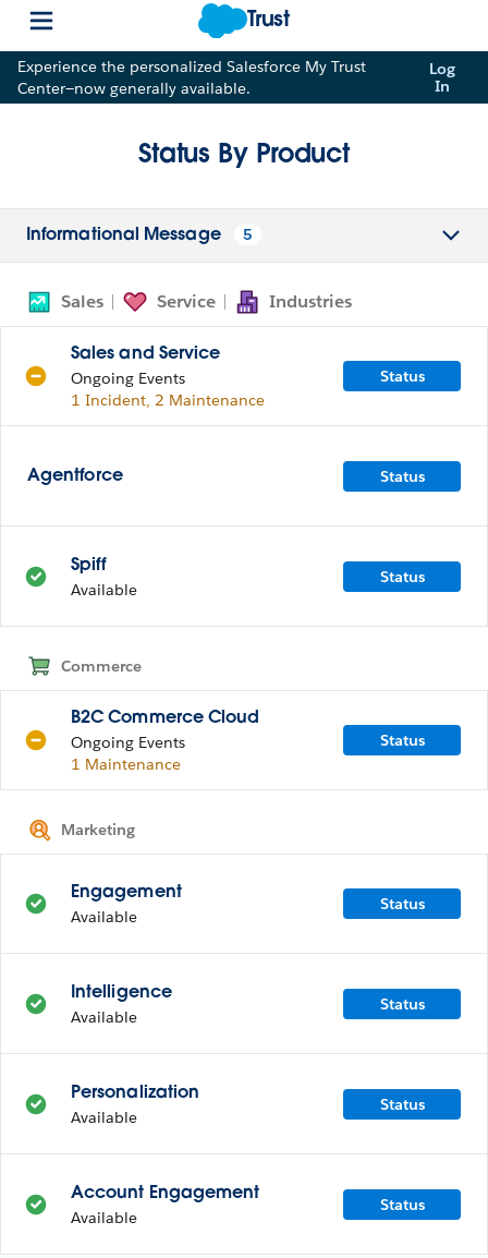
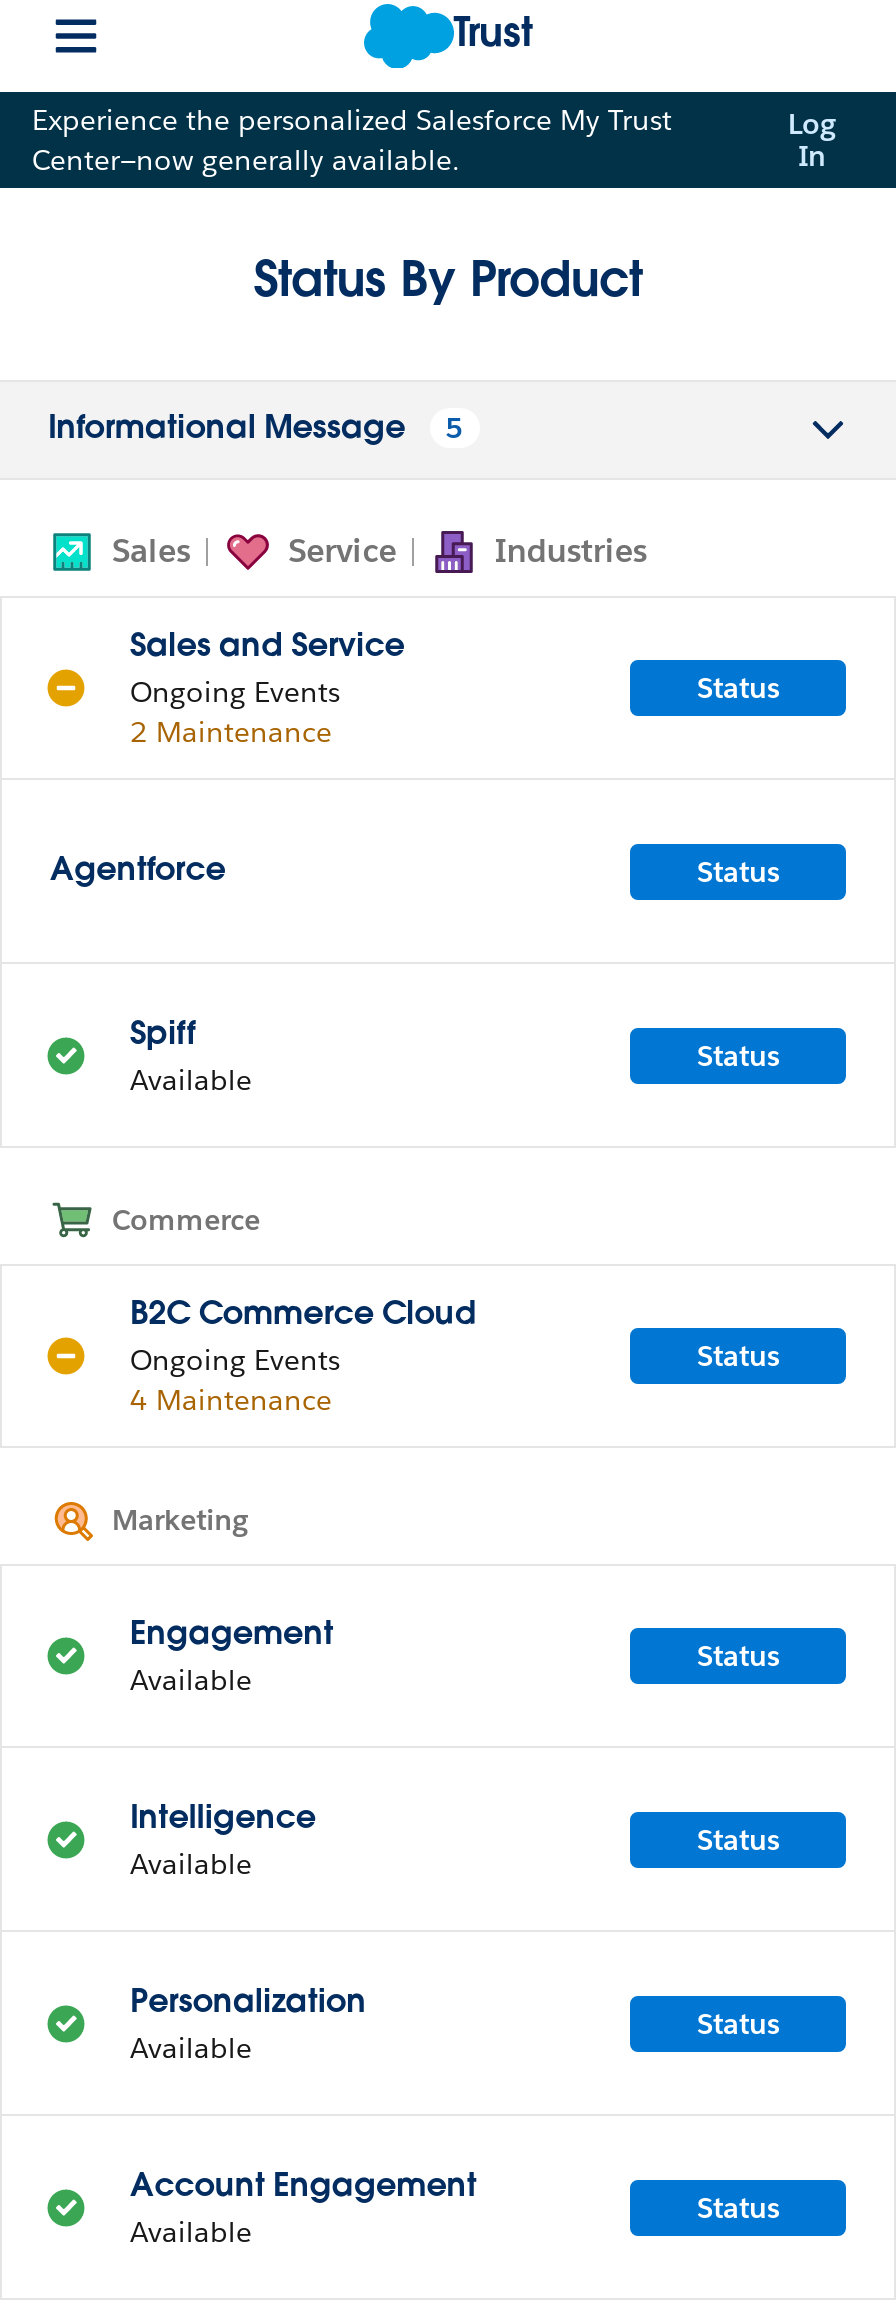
- 1 Incident, 2 Maintenance
+ 2 Maintenance

- 1 Maintenance
+ 4 Maintenance
